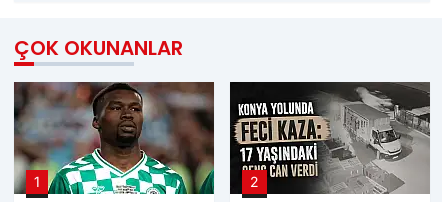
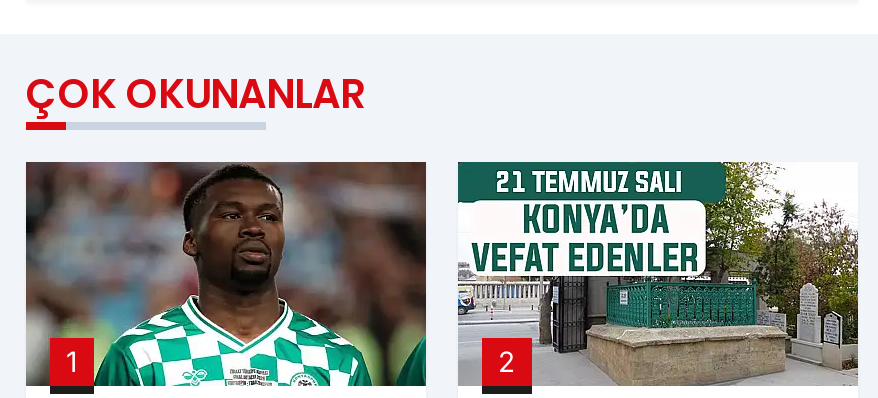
- [image]
+ [image]
